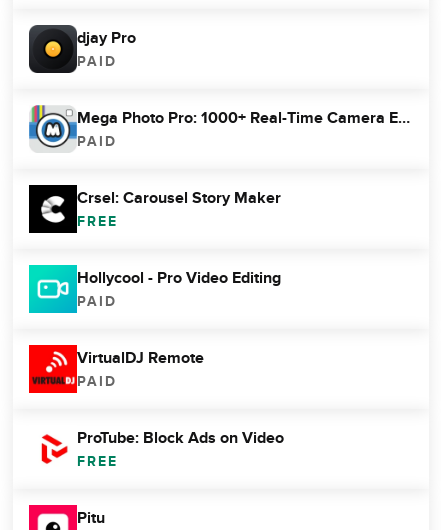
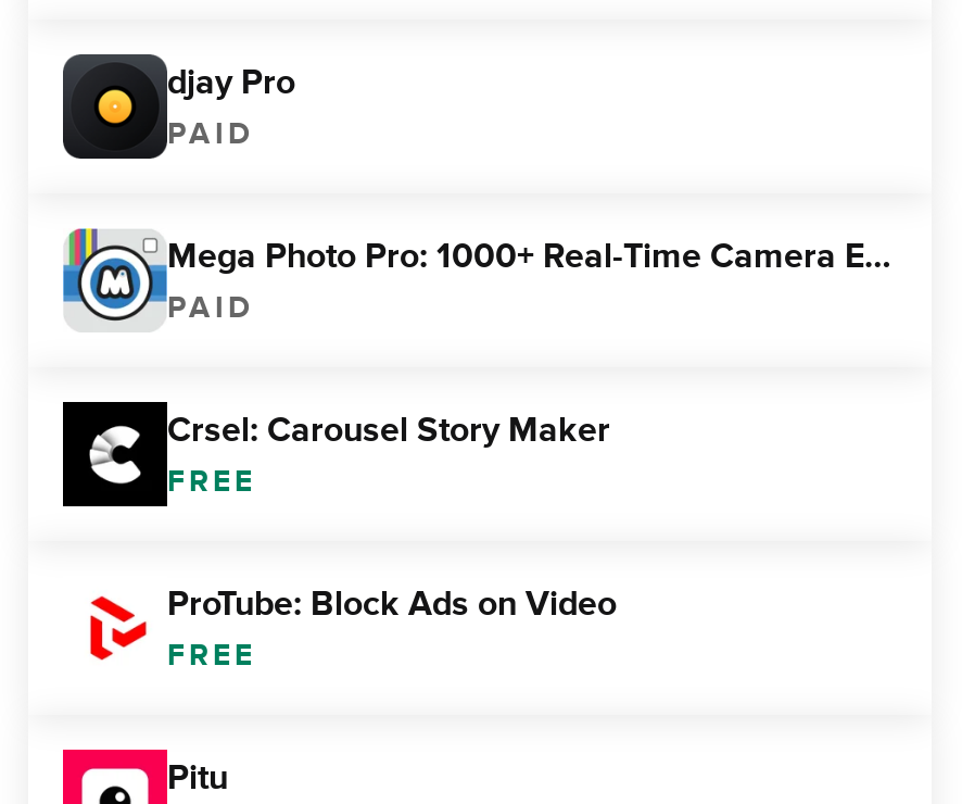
- [image]
- Hollycool - Pro Video Editing
- PAID
- VirtualDJ Remote
- PAID

- [image]
